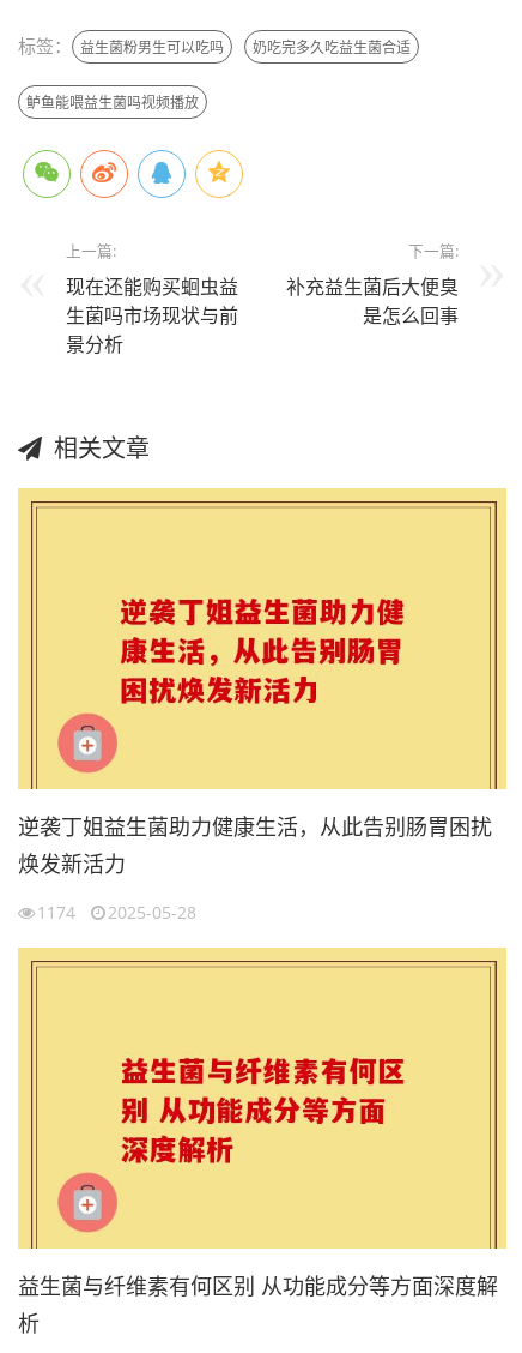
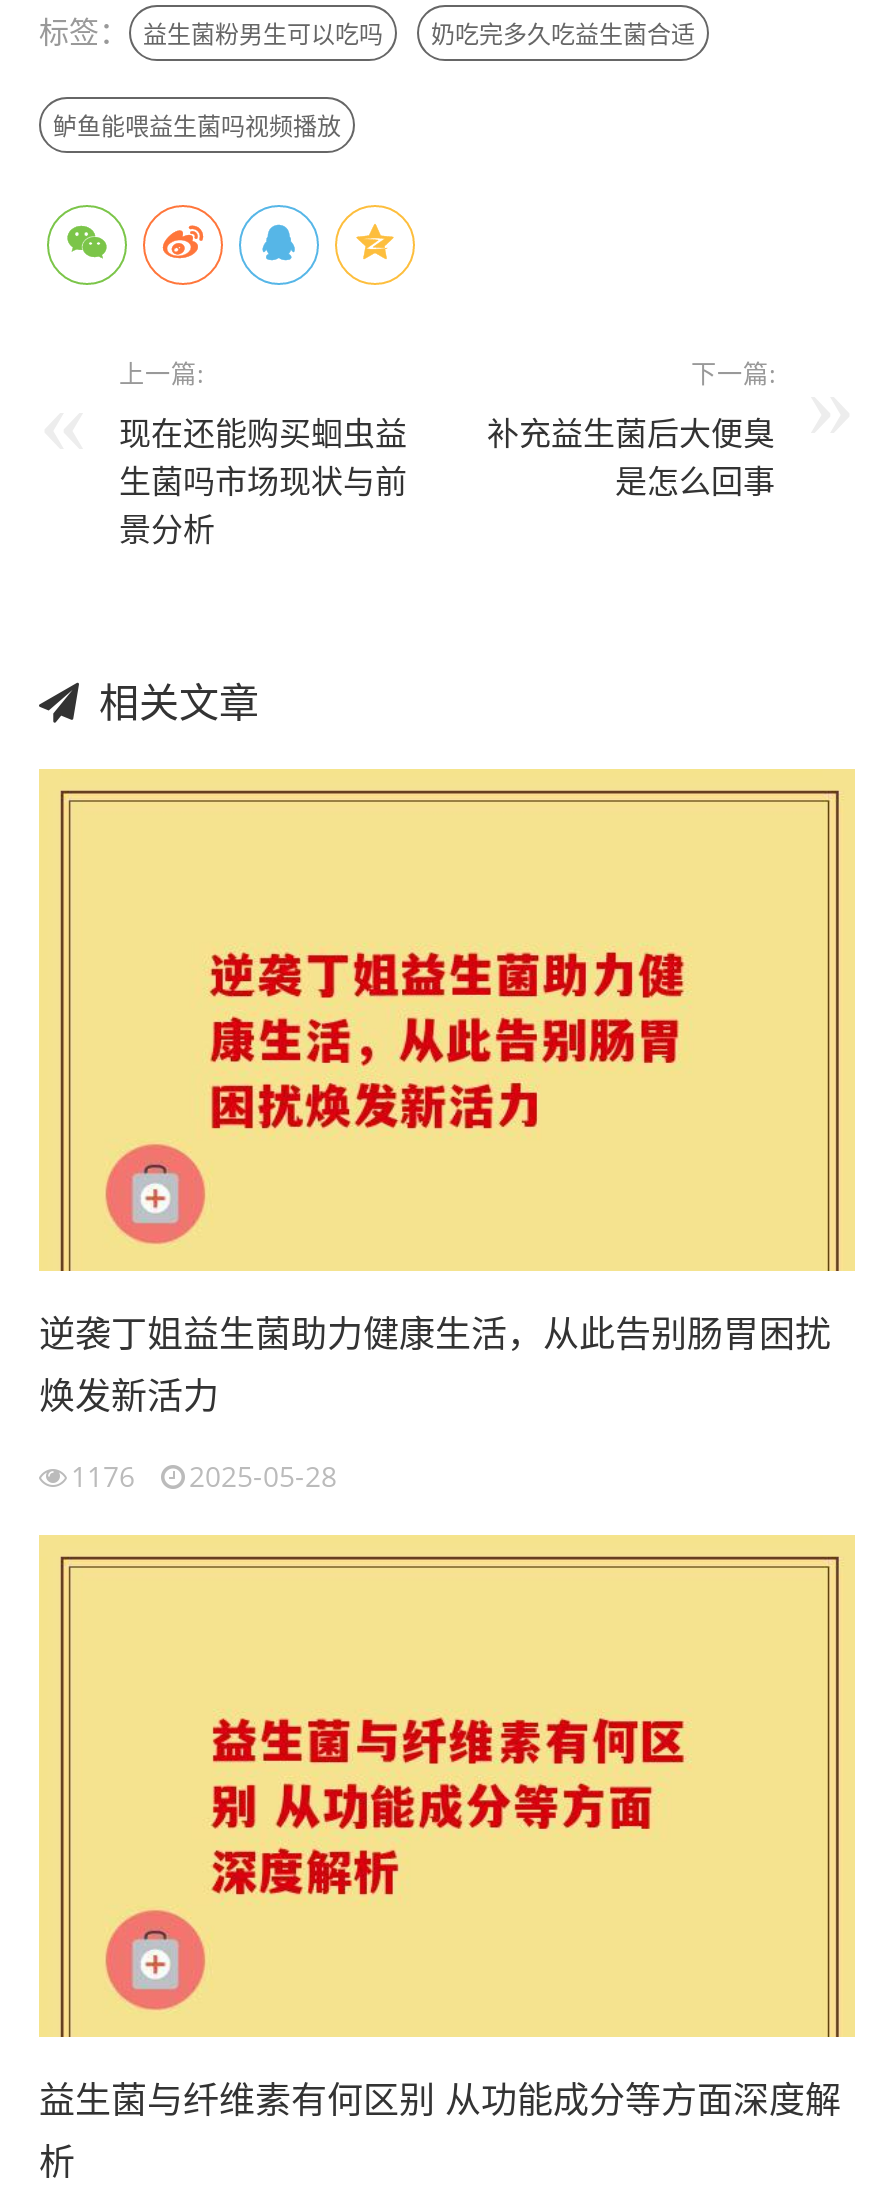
- 1174 2025-05-28
+ 1176 2025-05-28
